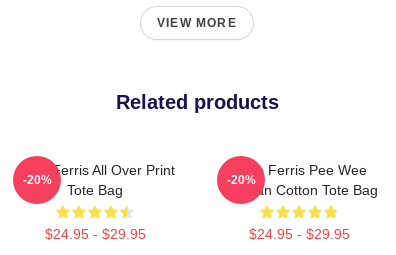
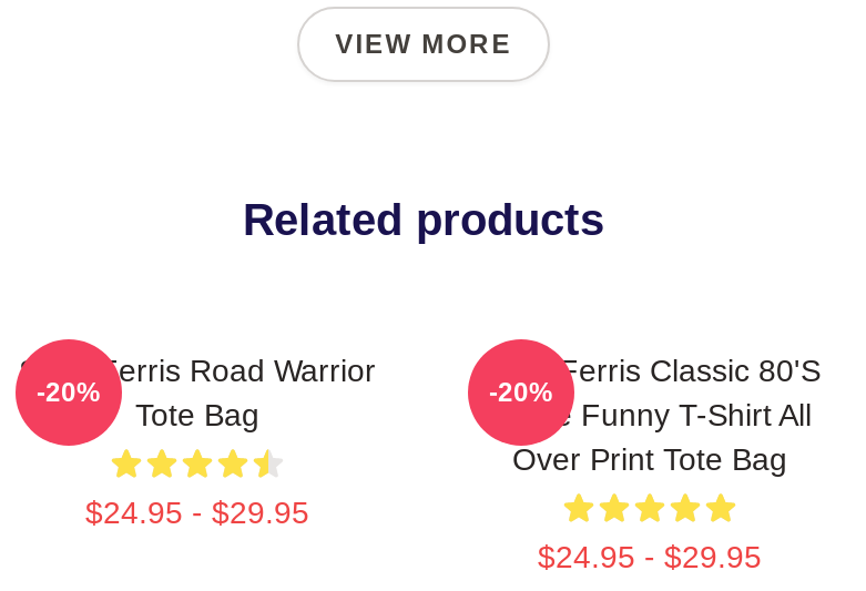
- Save Ferris All Over Print
+ Save Ferris Road Warrior

- Save Ferris Pee Wee
- Herman Cotton Tote Bag
+ Save Ferris Classic 80's
+ Movie Funny T-Shirt All
+ Over Print Tote Bag
